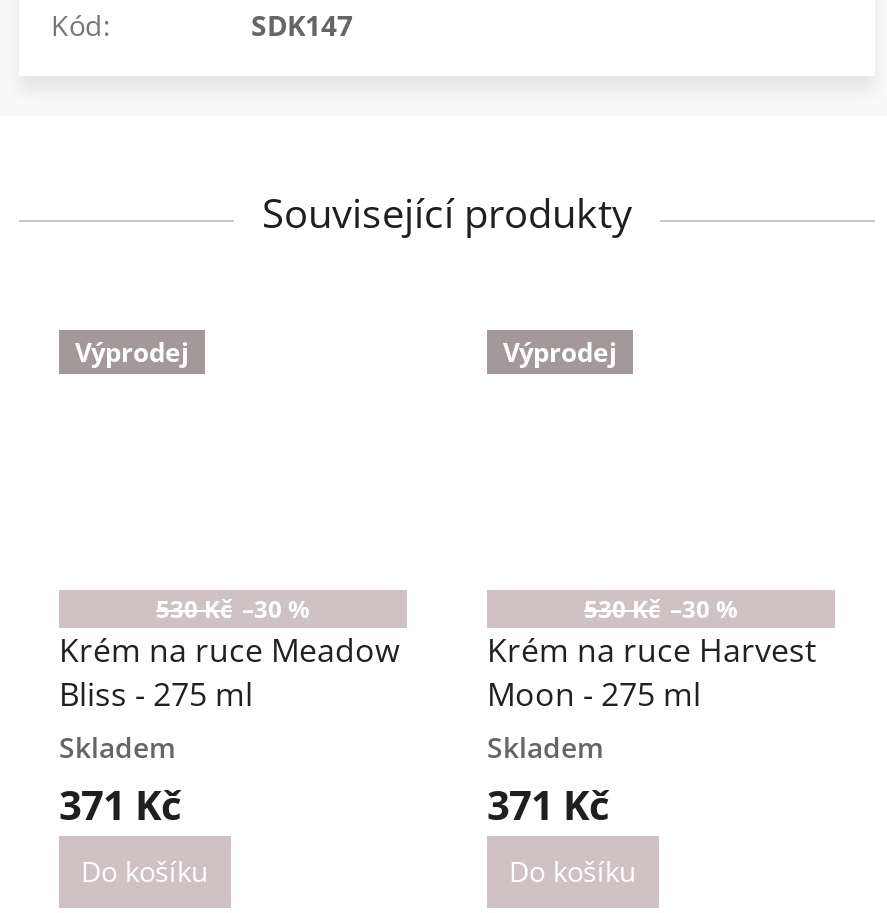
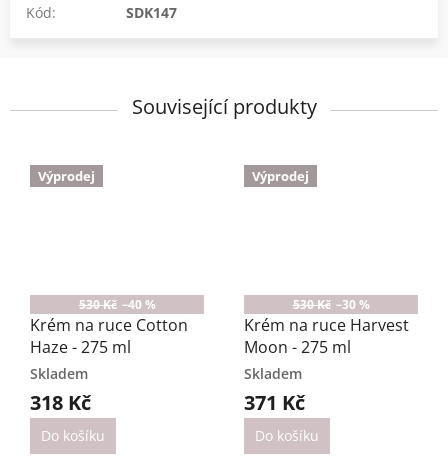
- 530 Kč –30 %
+ 530 Kč –40 %

- Krém na ruce Meadow
+ Krém na ruce Cotton

- Bliss - 275 ml
+ Haze - 275 ml

- 371 Kč
+ 318 Kč
